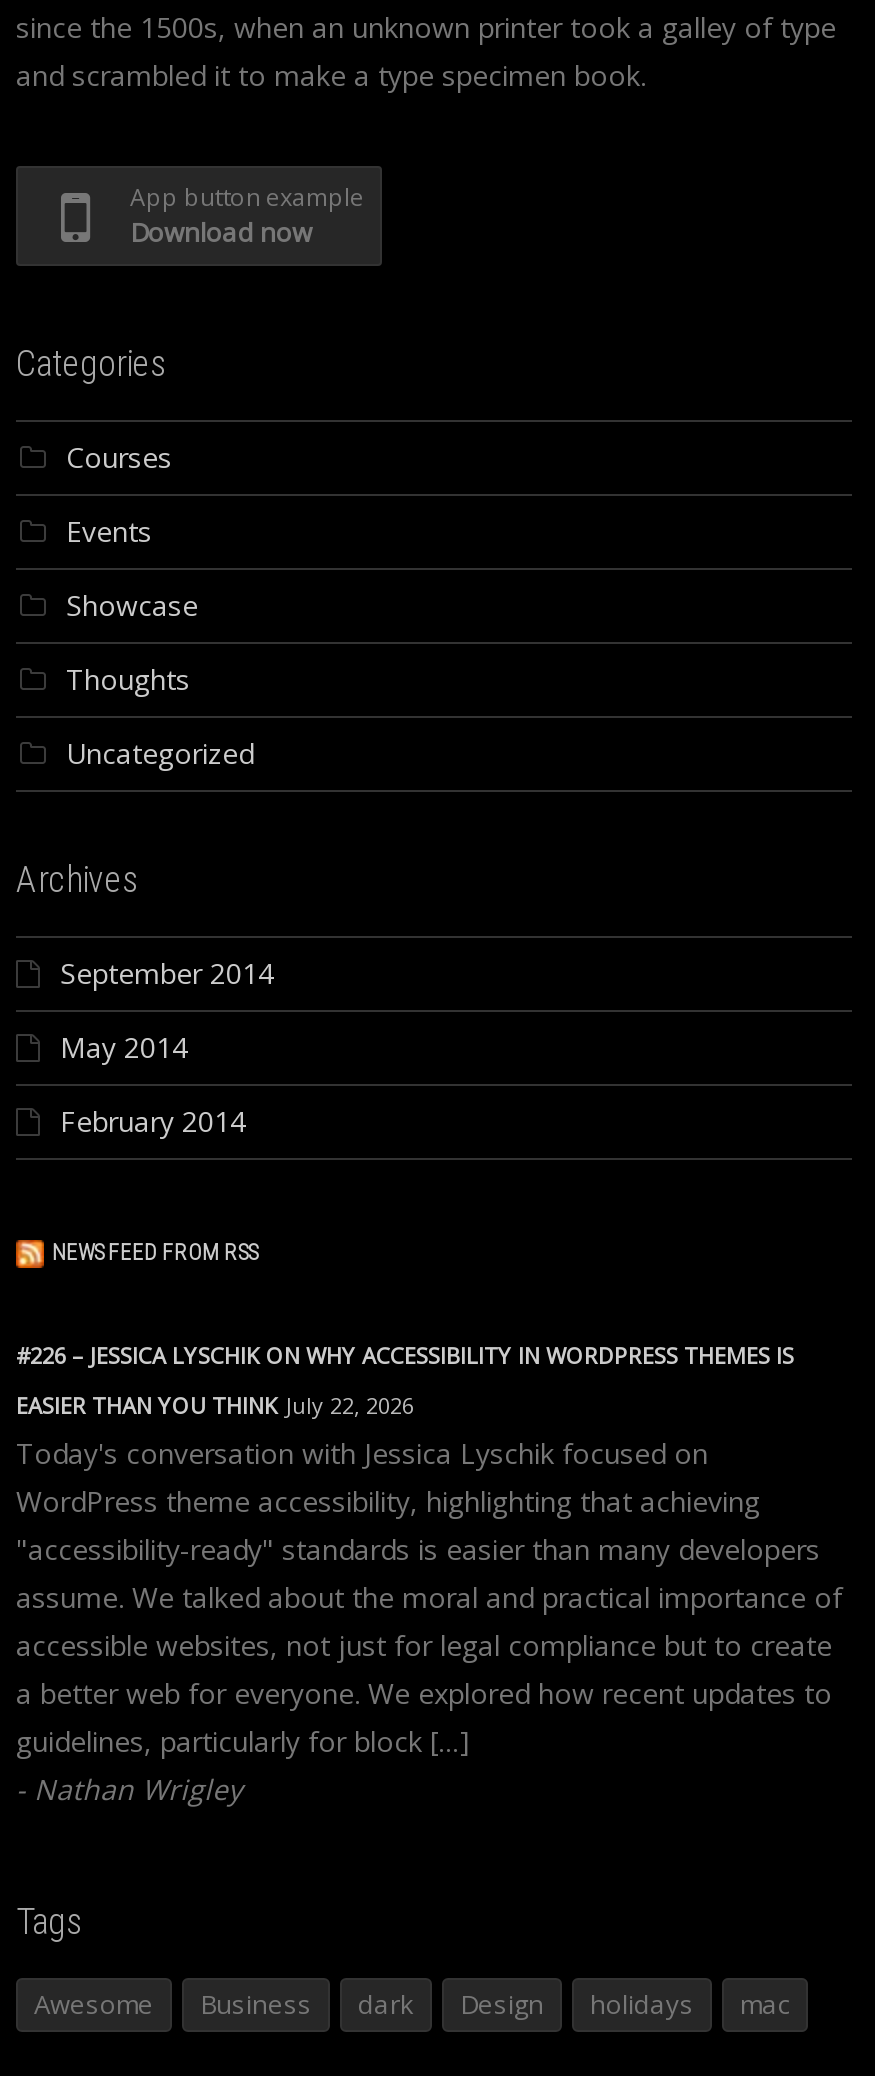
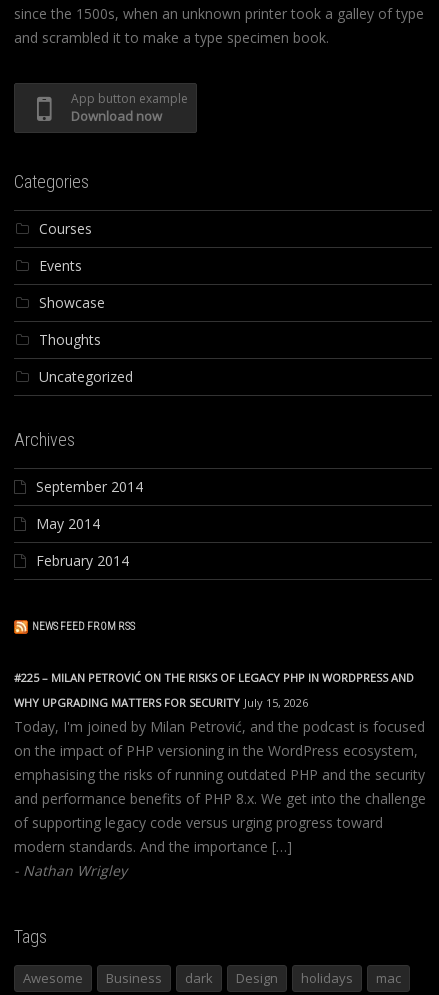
- #226 – JESSICA LYSCHIK ON WHY ACCESSIBILITY IN WORDPRESS THEMES IS
+ #225 – MILAN PETROVIĆ ON THE RISKS OF LEGACY PHP IN WORDPRESS AND

- EASIER THAN YOU THINK July 22, 2026
- Today's conversation with Jessica Lyschik focused on
- WordPress theme accessibility, highlighting that achieving
- "accessibility-ready" standards is easier than many developers
- assume. We talked about the moral and practical importance of
- accessible websites, not just for legal compliance but to create
- a better web for everyone. We explored how recent updates to
- guidelines, particularly for block […]
+ WHY UPGRADING MATTERS FOR SECURITY July 15, 2026
+ Today, I'm joined by Milan Petrović, and the podcast is focused
+ on the impact of PHP versioning in the WordPress ecosystem,
+ emphasising the risks of running outdated PHP and the security
+ and performance benefits of PHP 8.x. We get into the challenge
+ of supporting legacy code versus urging progress toward
+ modern standards. And the importance […]
